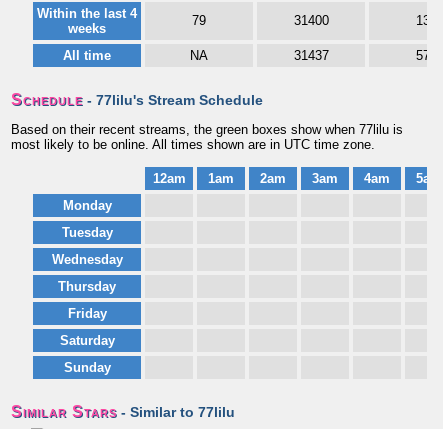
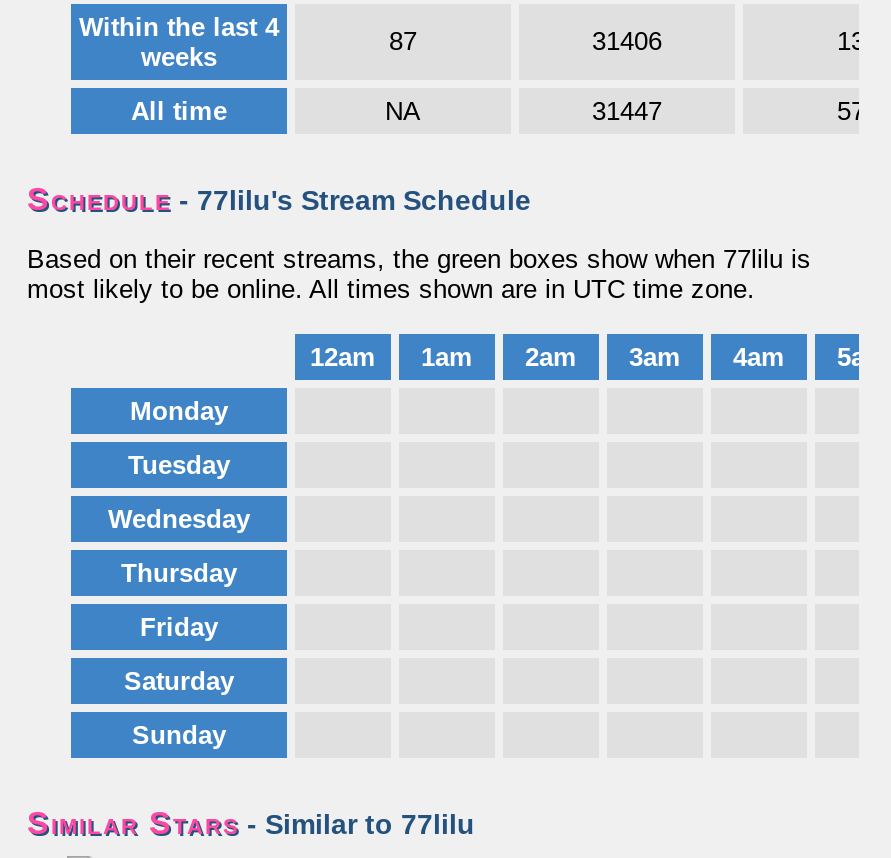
- 79
+ 87

- 31400
+ 31406

- 31437
+ 31447
